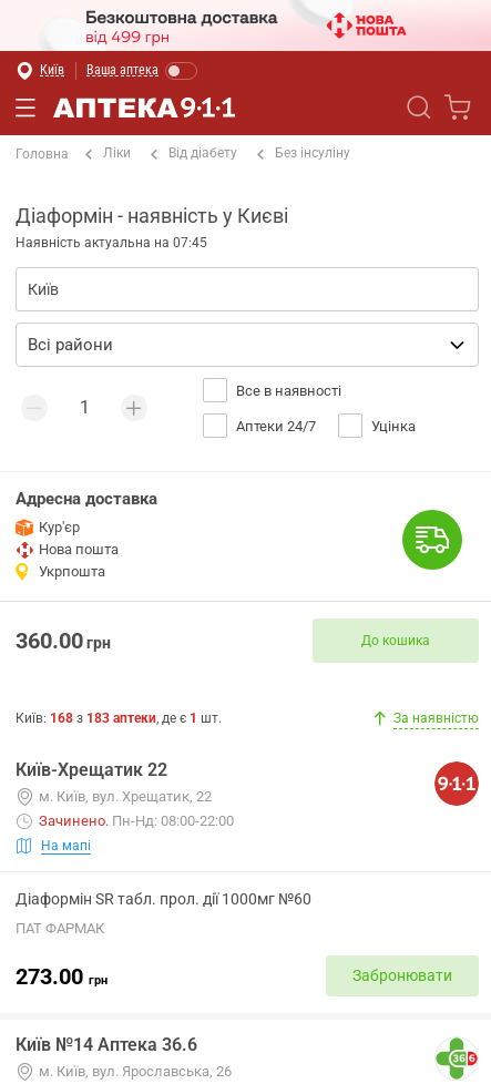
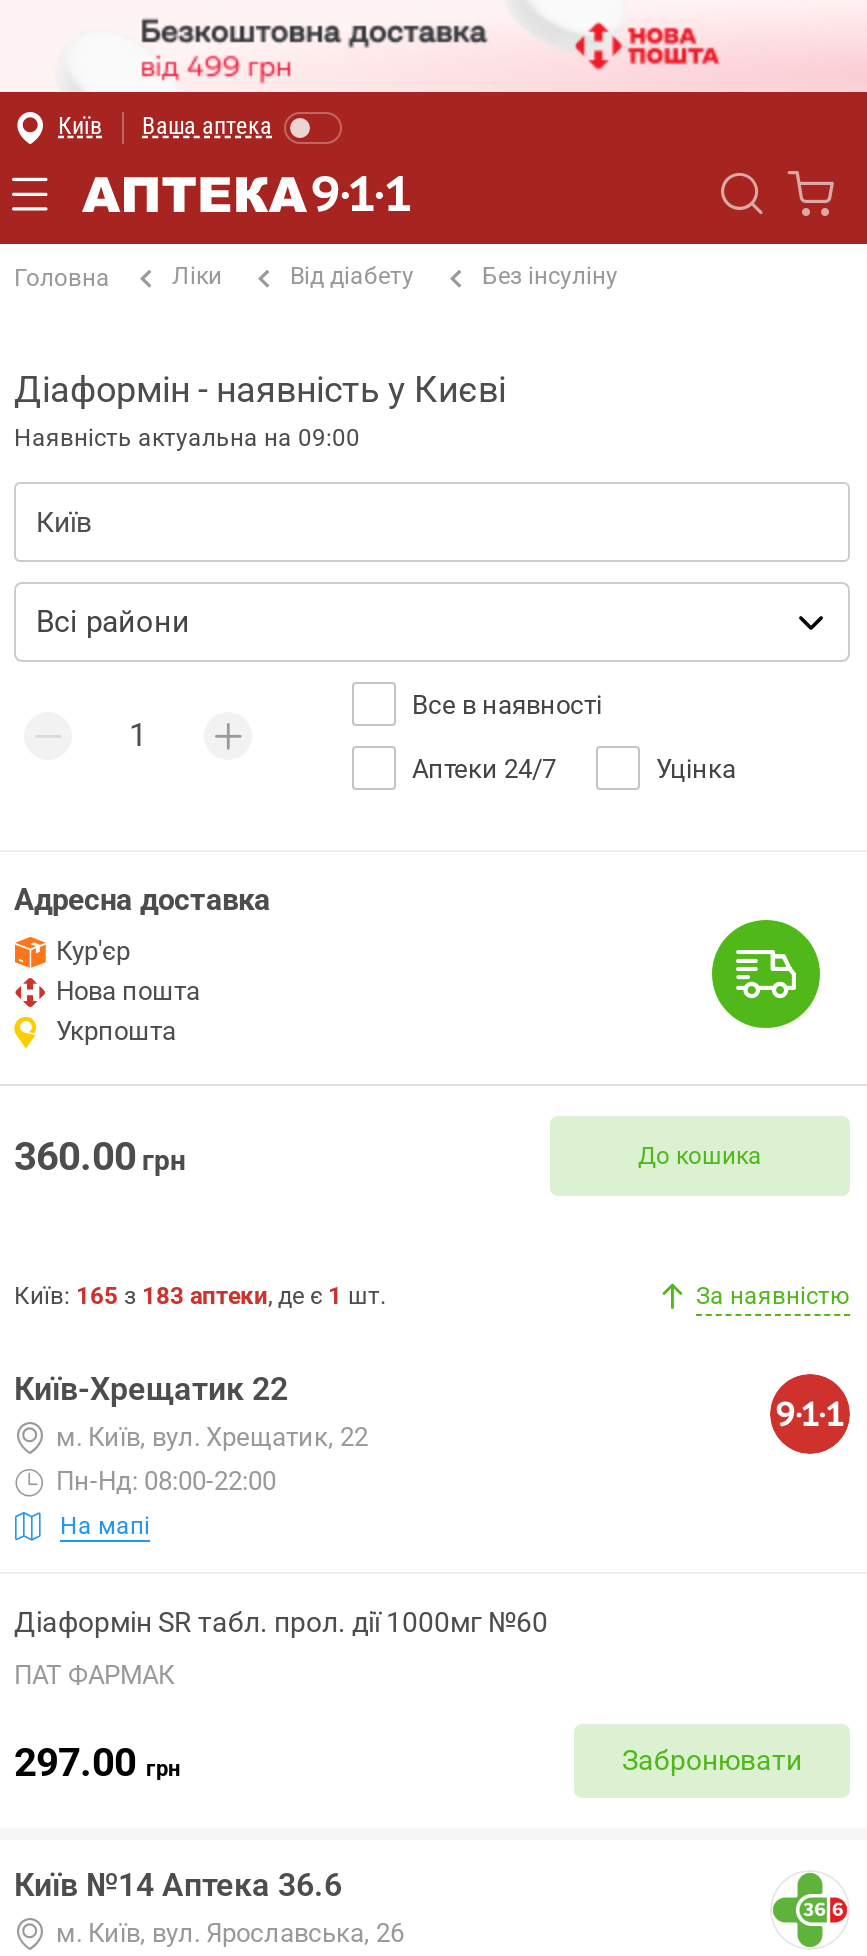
- Наявність актуальна на 07:45
+ Наявність актуальна на 09:00

- Київ: 168 з 183 аптеки, де є 1 шт.
+ Київ: 165 з 183 аптеки, де є 1 шт.

- Зачинено. Пн-Нд: 08:00-22:00
+ Пн-Нд: 08:00-22:00

- 273.00 грн
+ 297.00 грн
